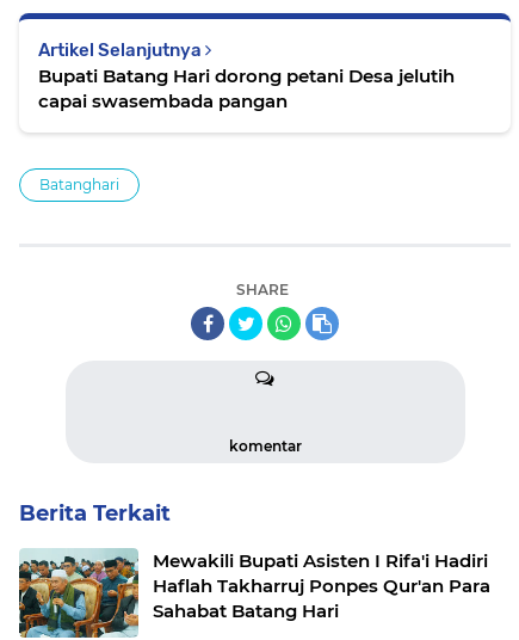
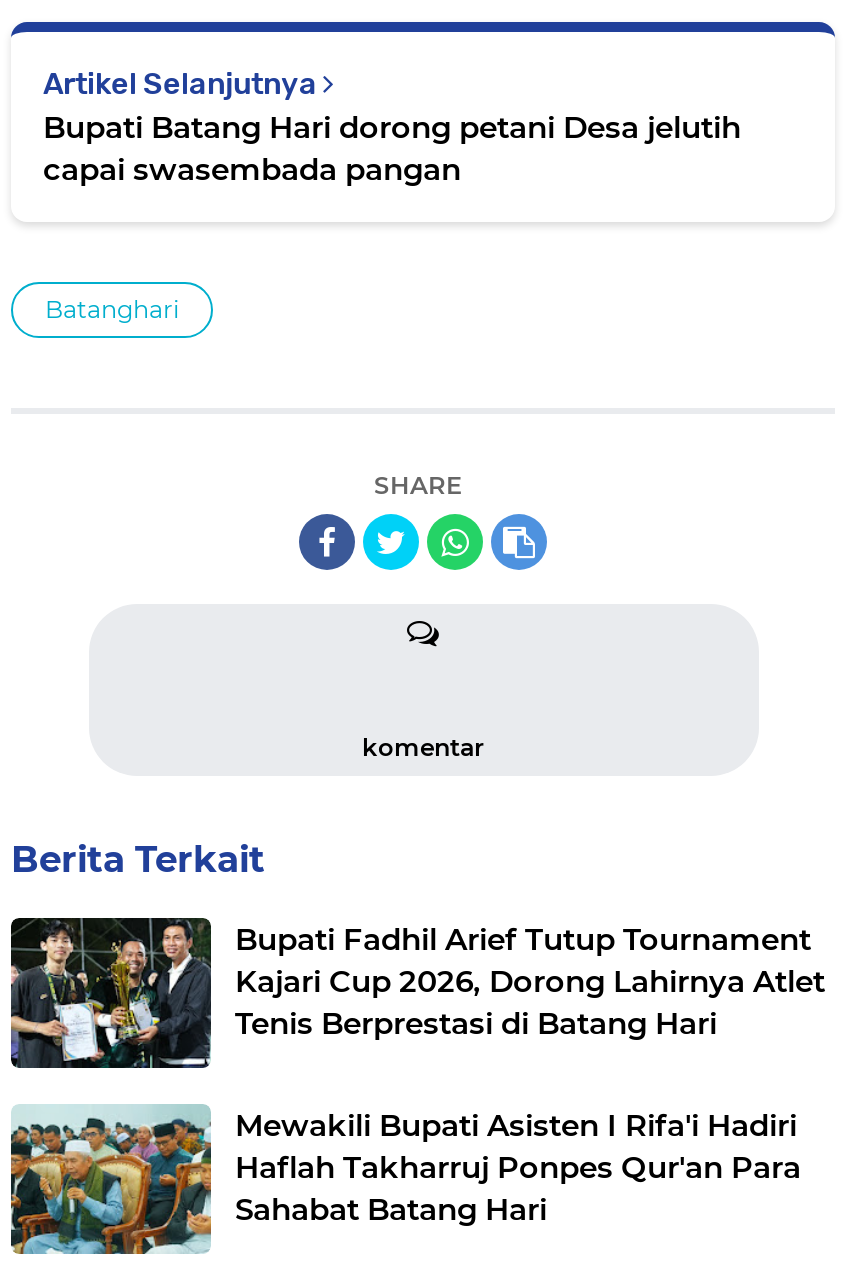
+ [image]
+ Bupati Fadhil Arief Tutup Tournament
+ Kajari Cup 2026, Dorong Lahirnya Atlet
+ Tenis Berprestasi di Batang Hari
